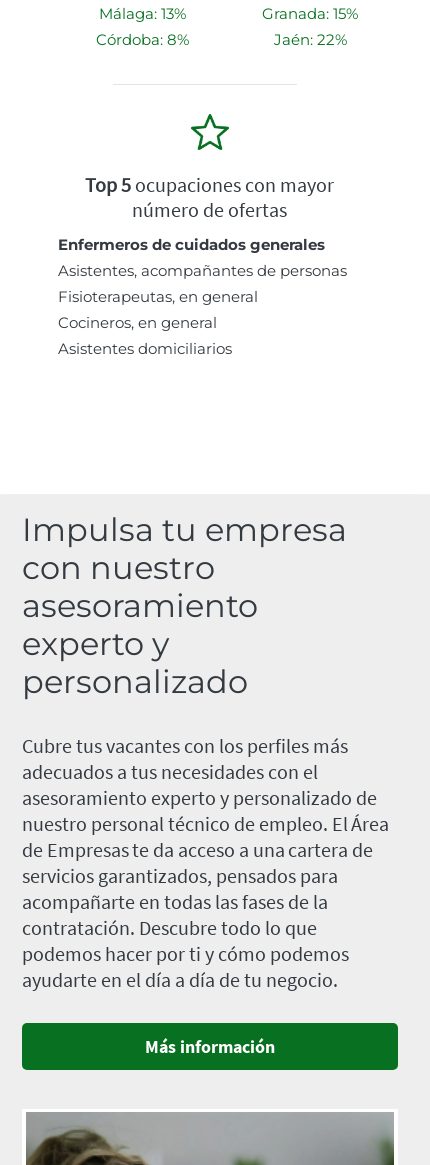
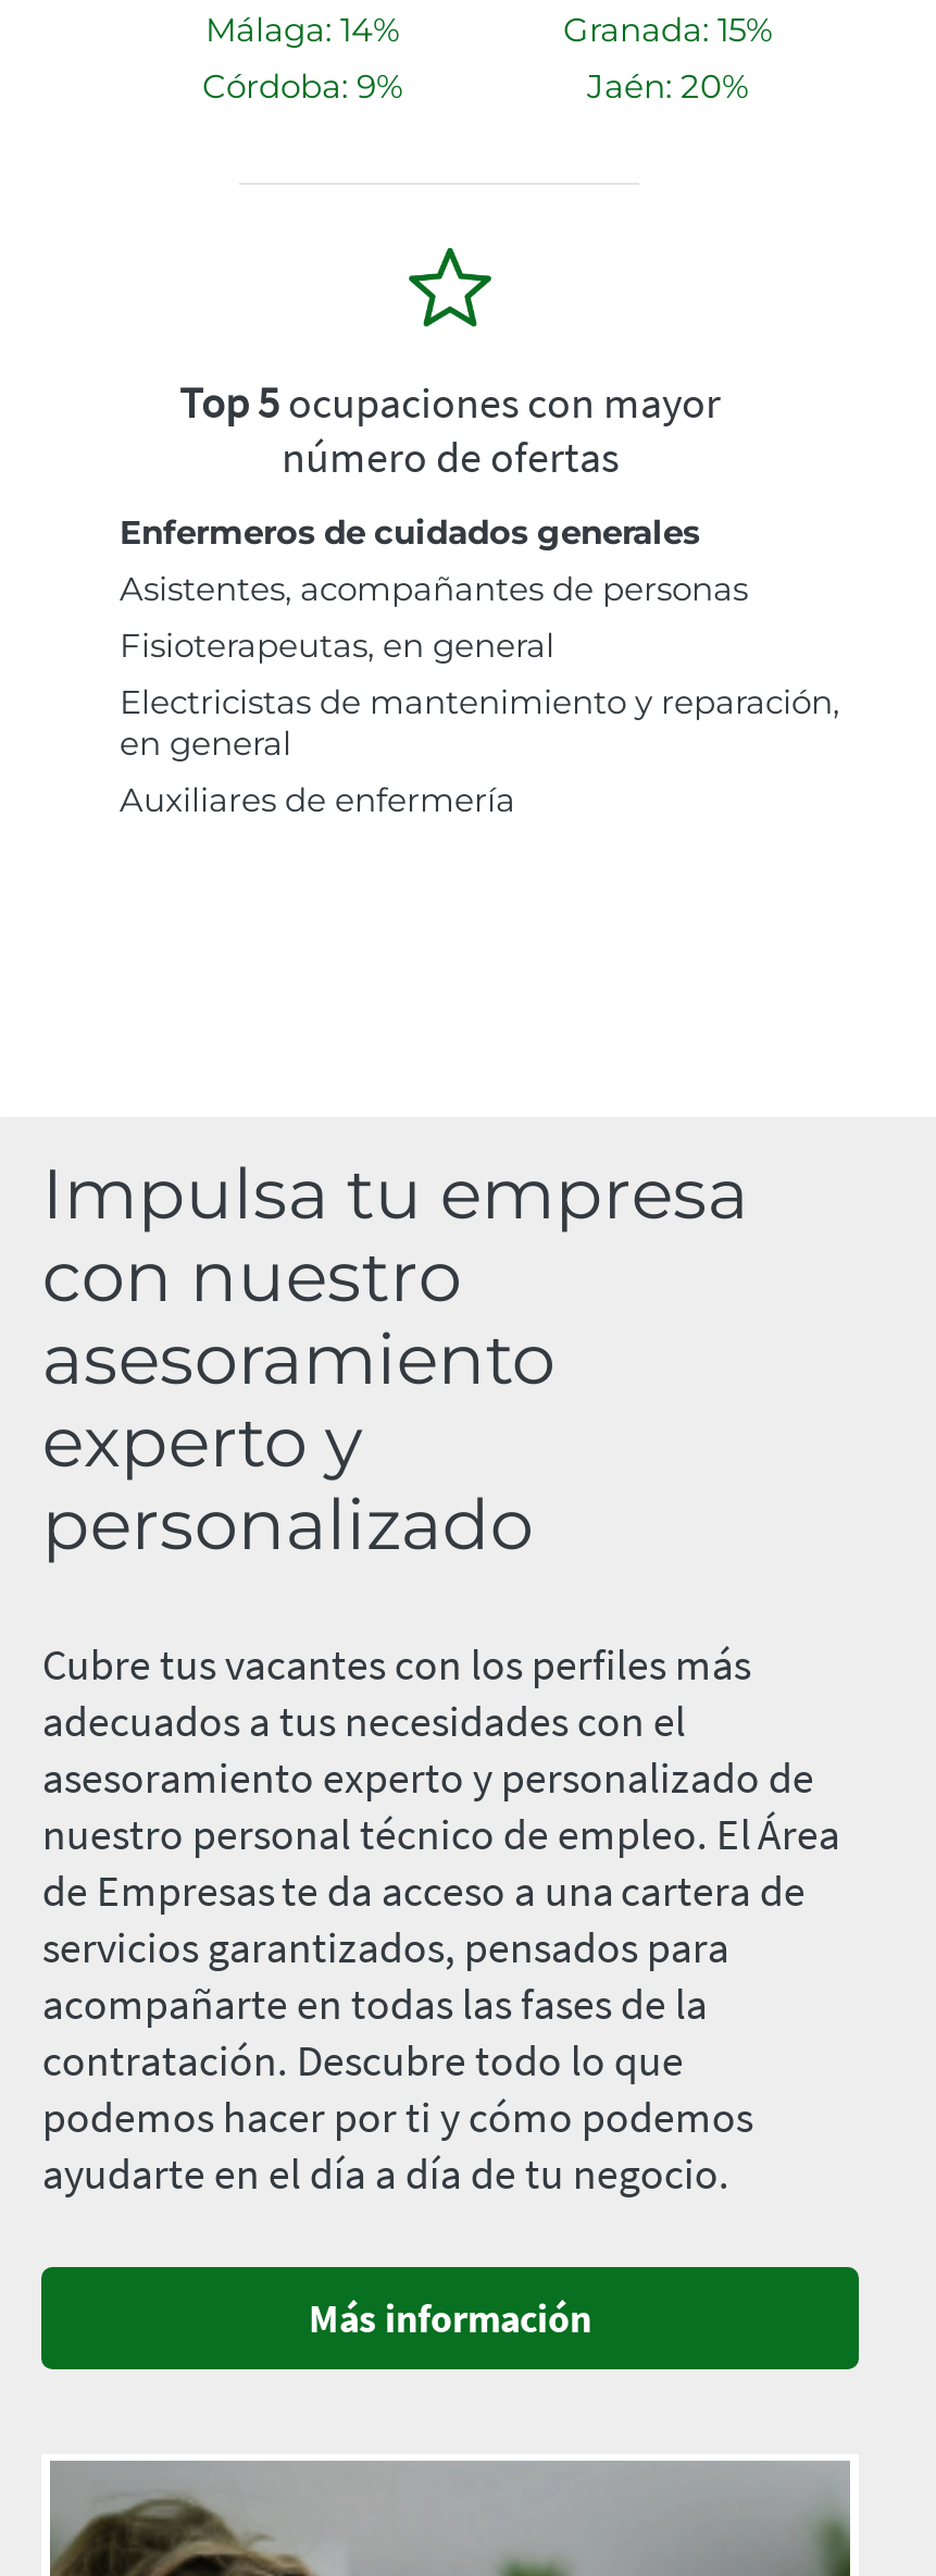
- Málaga: 13%
+ Málaga: 14%

- Córdoba: 8%
+ Córdoba: 9%

- Jaén: 22%
+ Jaén: 20%

- Cocineros, en general
- Asistentes domiciliarios
+ Electricistas de mantenimiento y reparación,
+ en general
+ Auxiliares de enfermería
